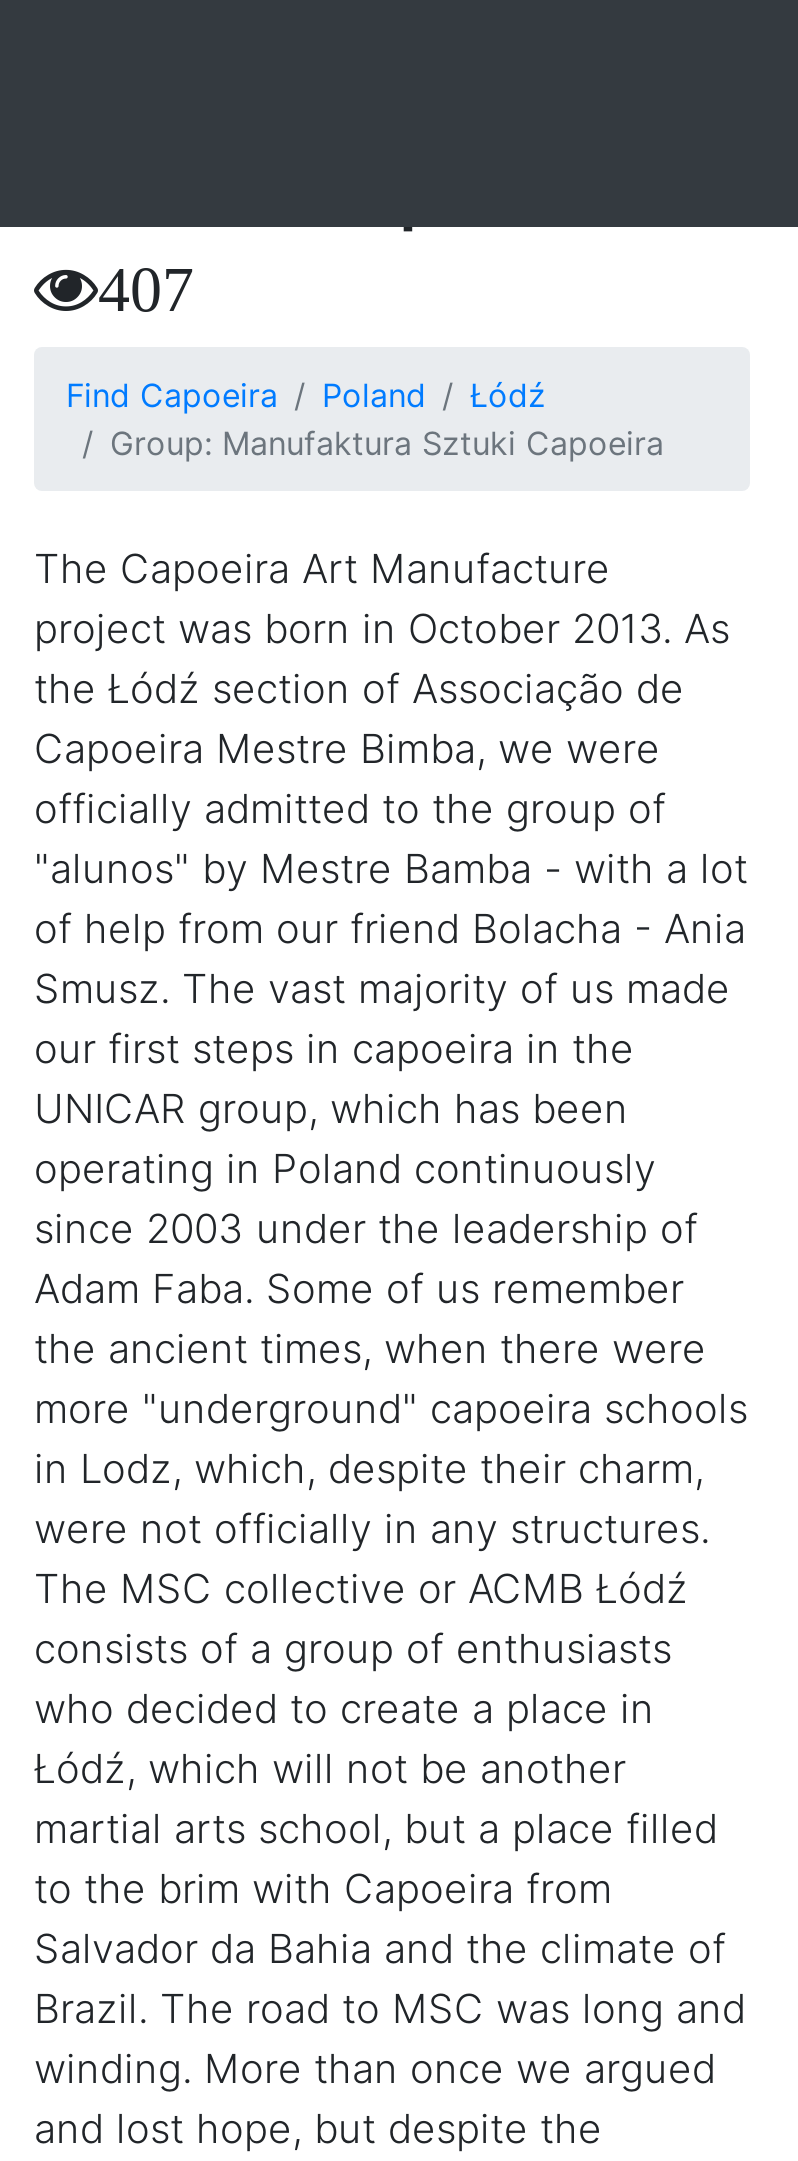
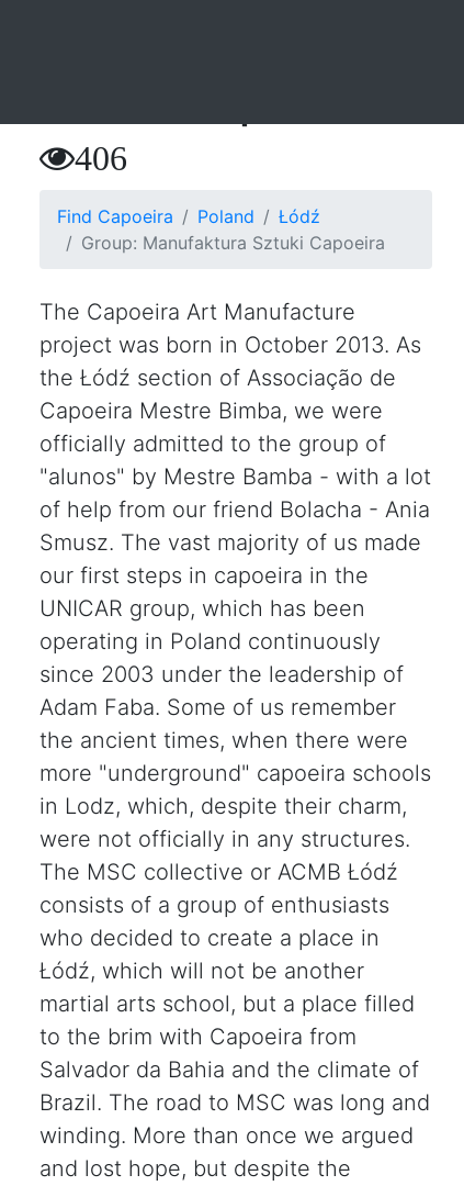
- 407
+ 406
